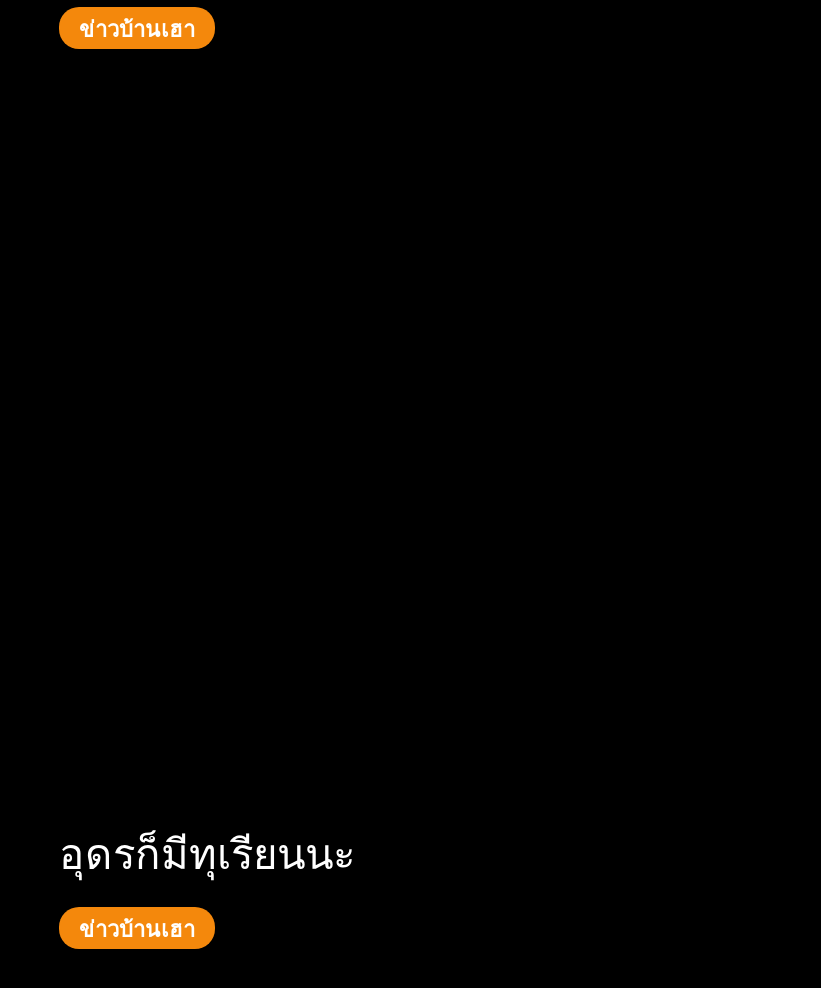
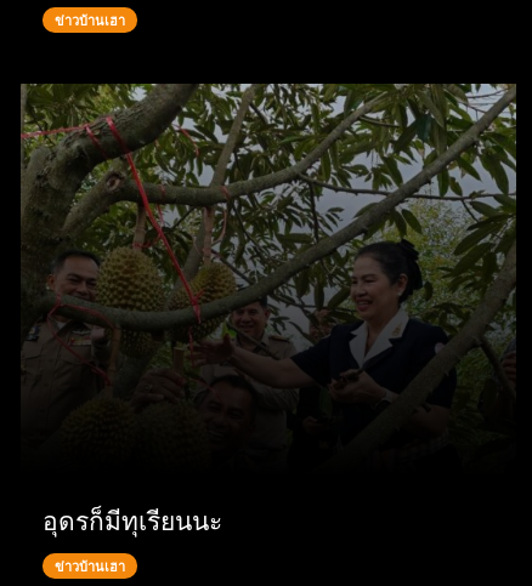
+ [image]
